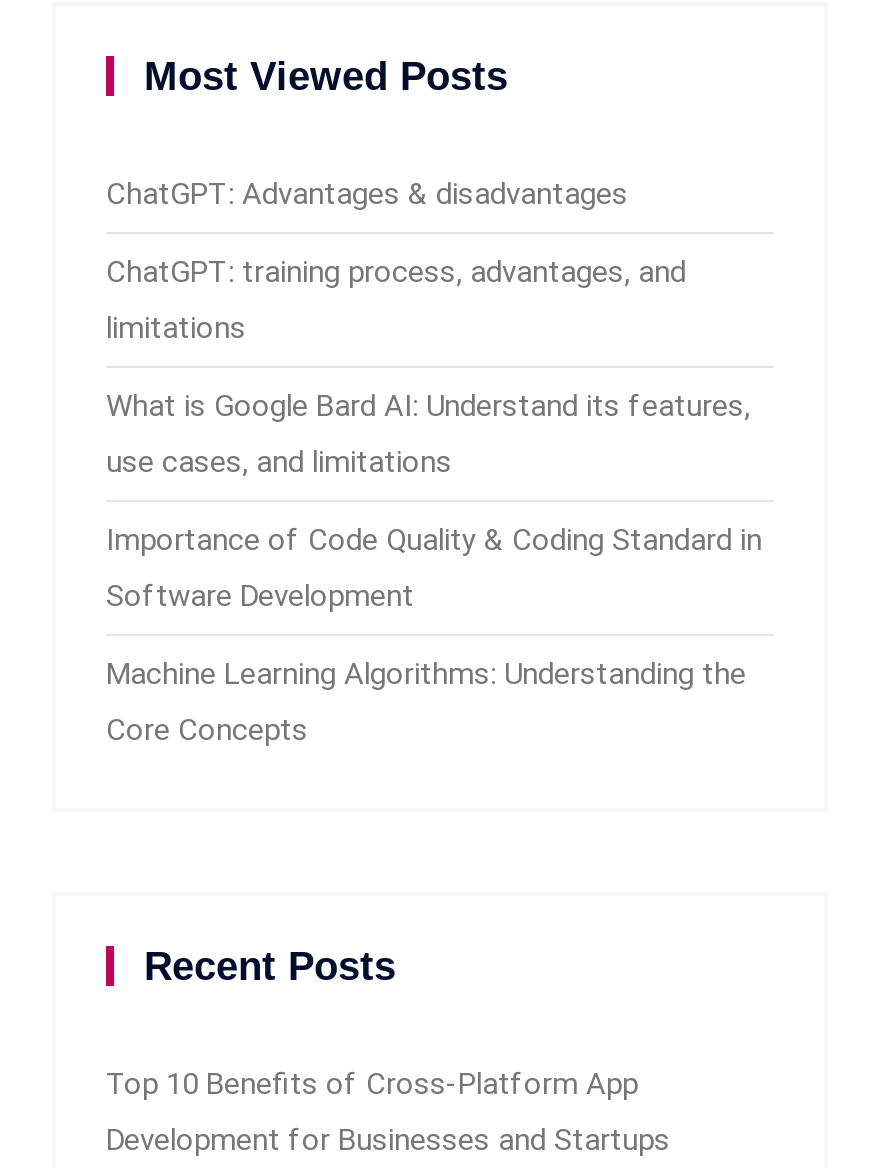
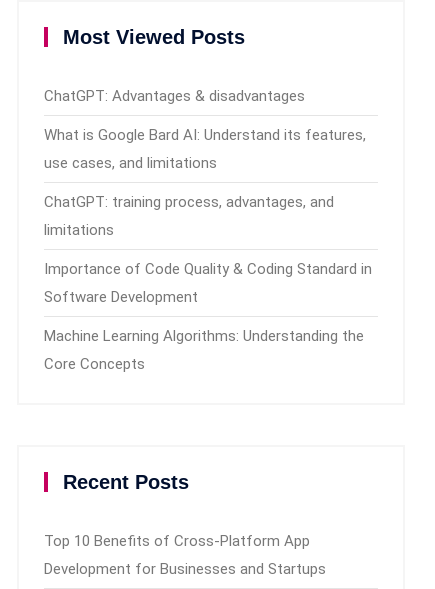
moved down: ChatGPT: training process, advantages, and | limitations

moved up: What is Google Bard AI: Understand its features, | use cases, and limitations
